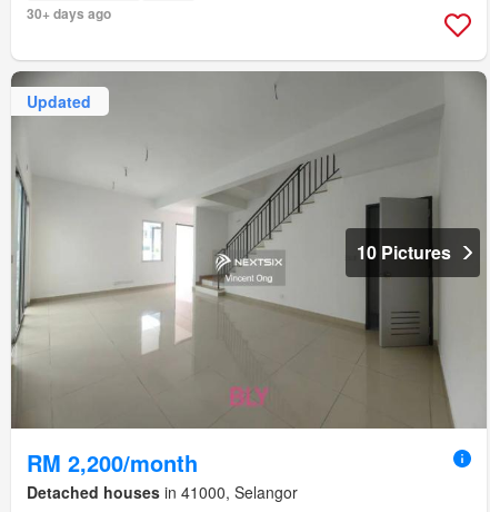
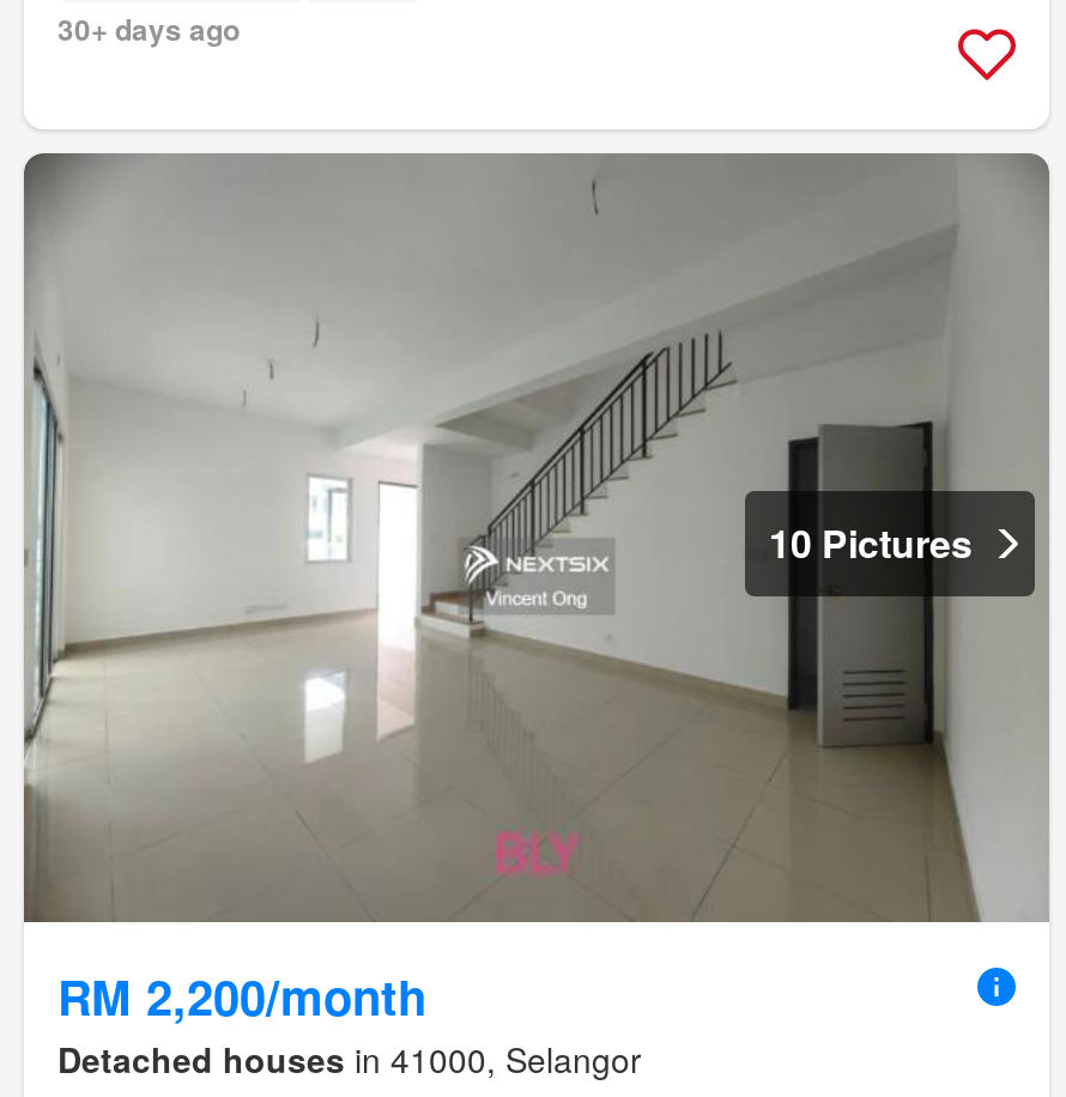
- Updated
